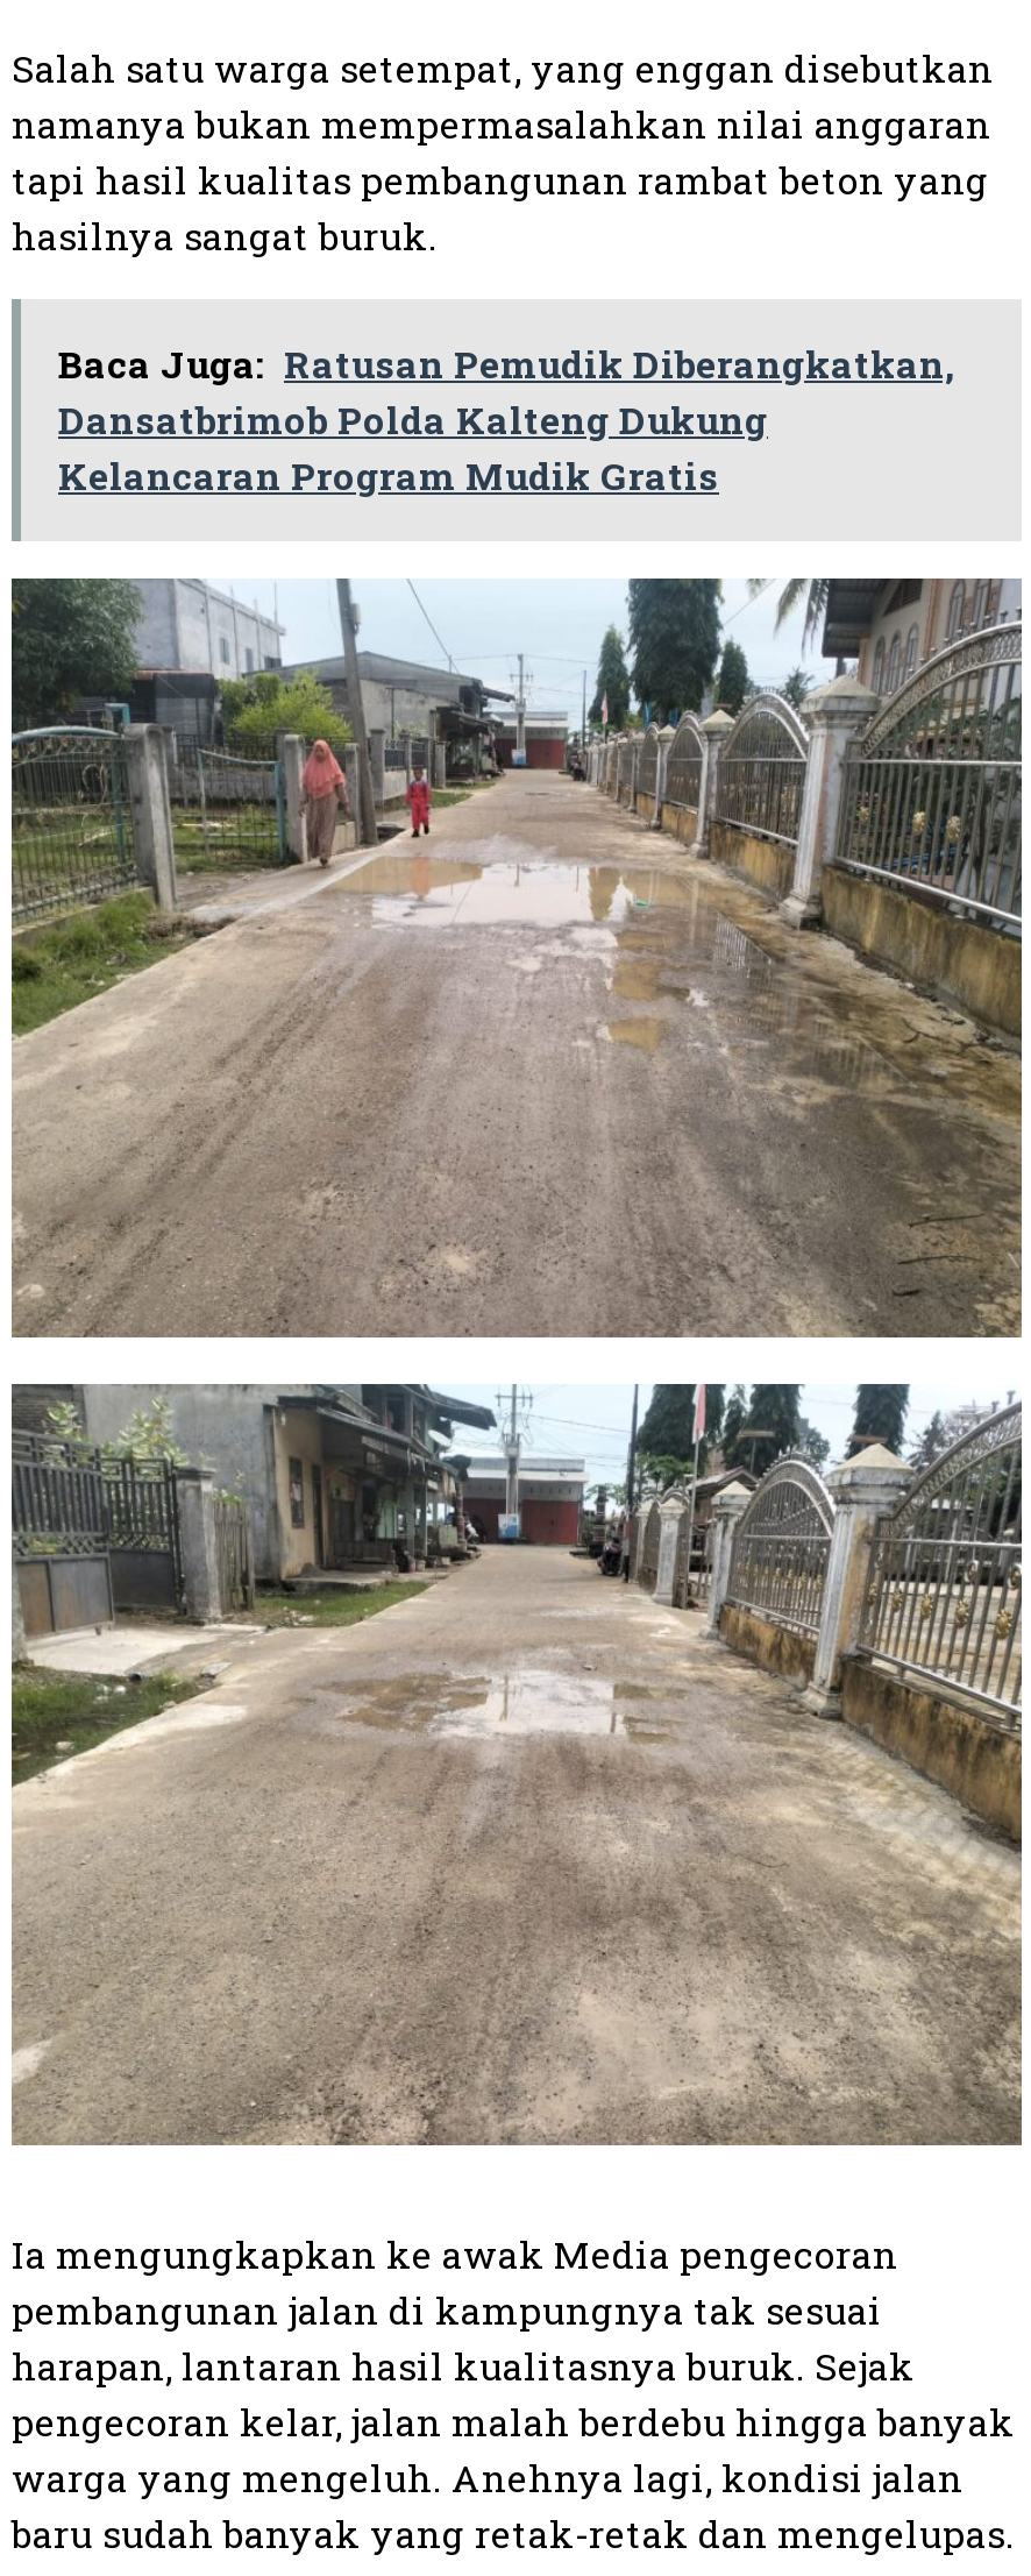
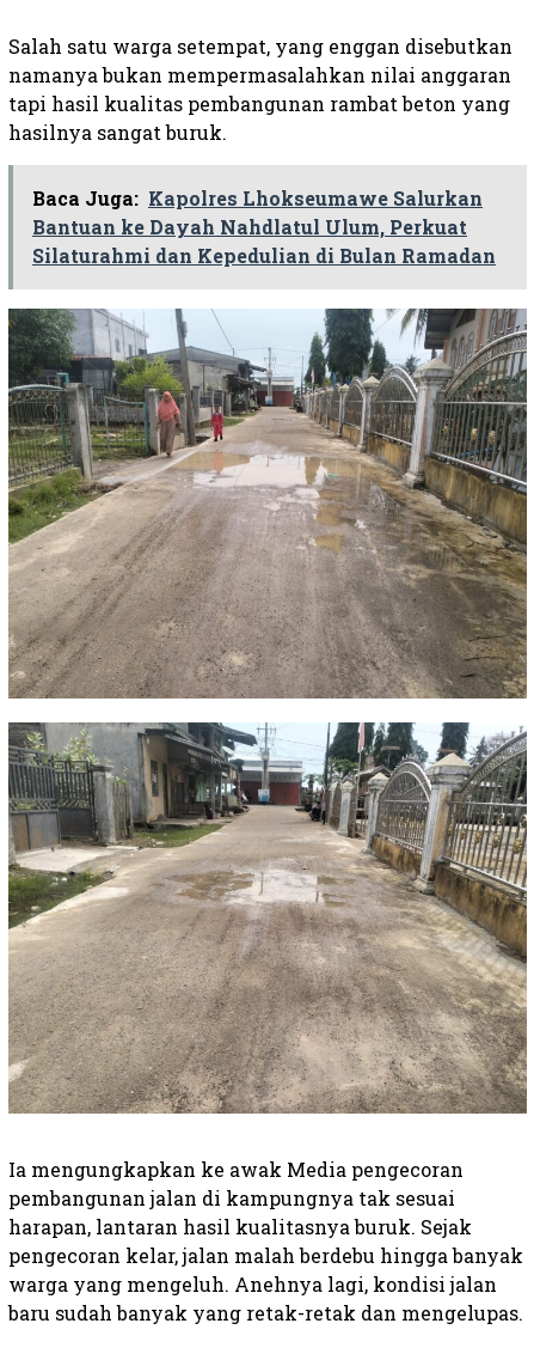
- Baca Juga: Ratusan Pemudik Diberangkatkan,
- Dansatbrimob Polda Kalteng Dukung
- Kelancaran Program Mudik Gratis
+ Baca Juga: Kapolres Lhokseumawe Salurkan
+ Bantuan ke Dayah Nahdlatul Ulum, Perkuat
+ Silaturahmi dan Kepedulian di Bulan Ramadan
